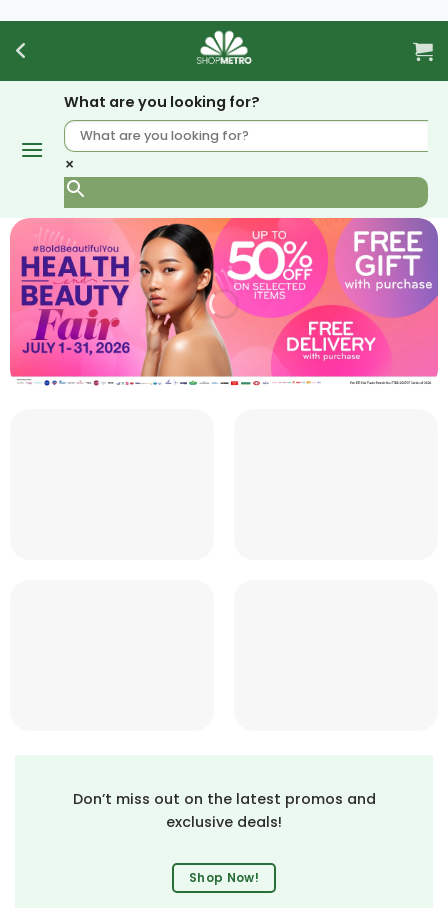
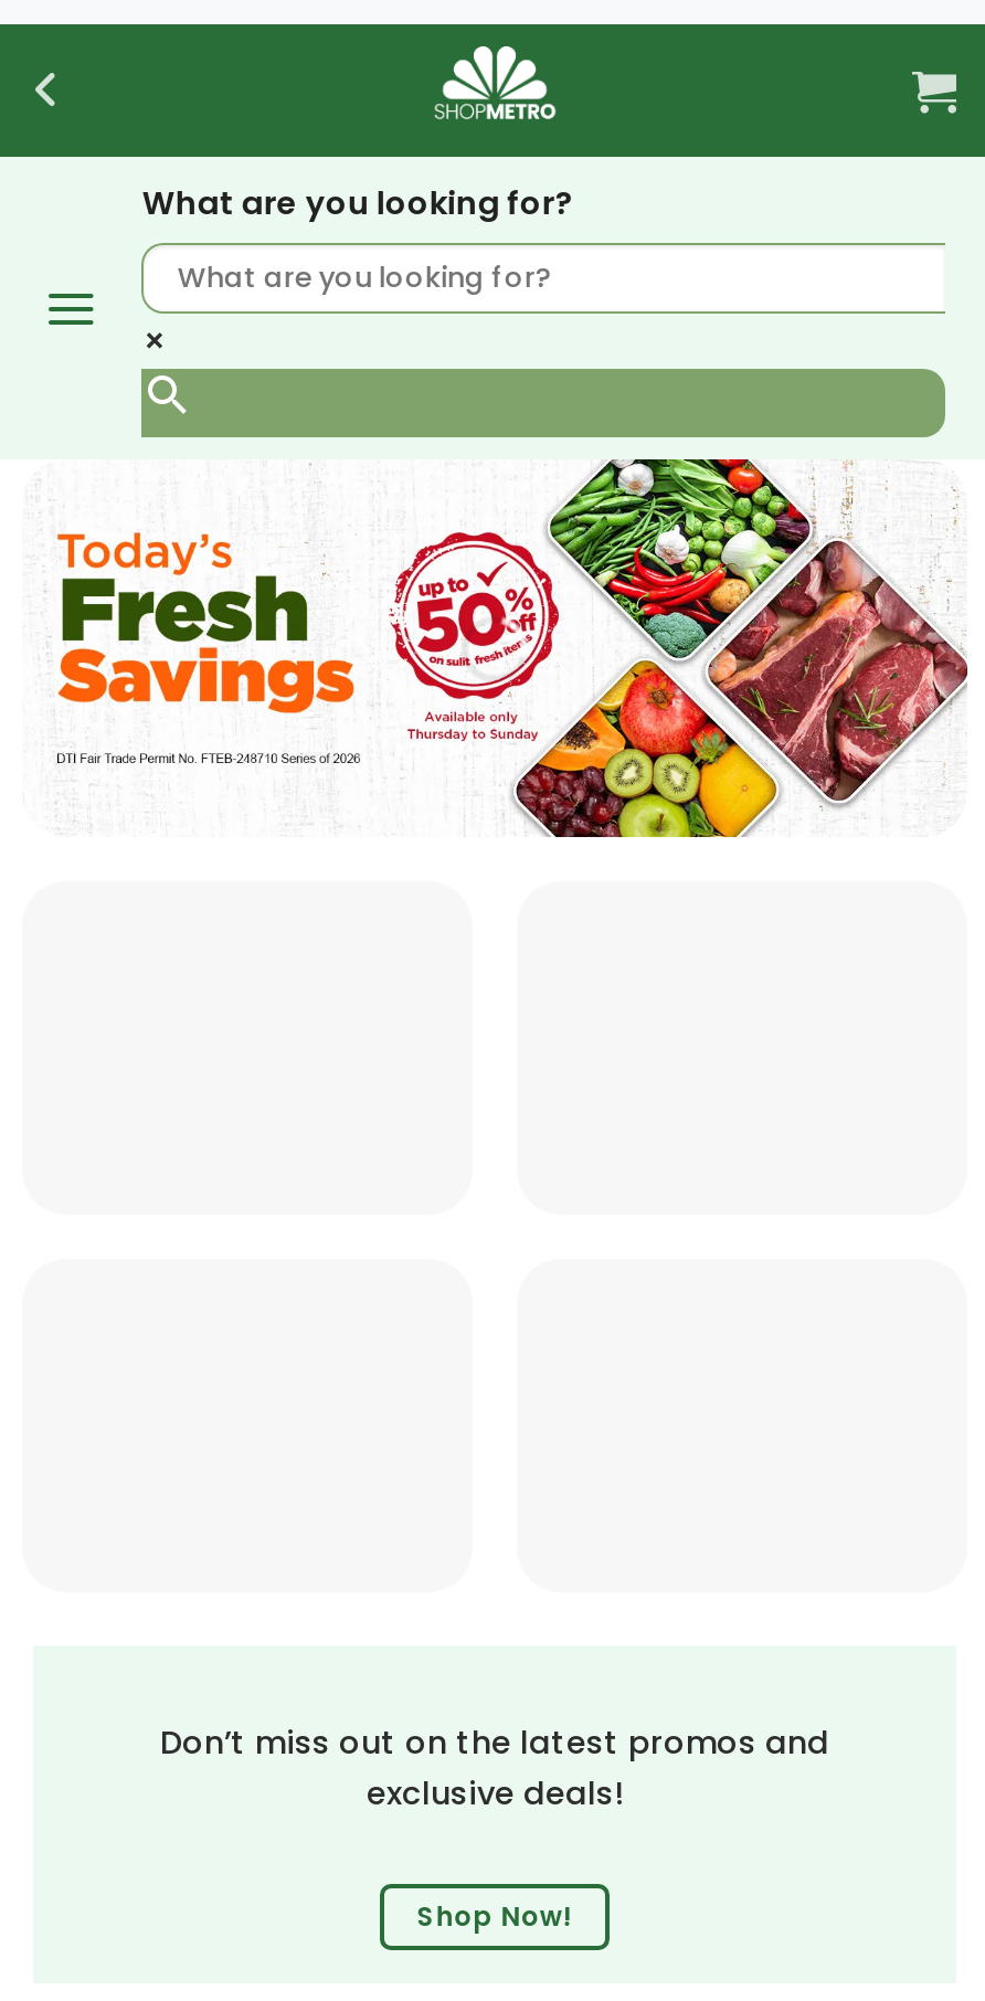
- [image]
+ [image]
